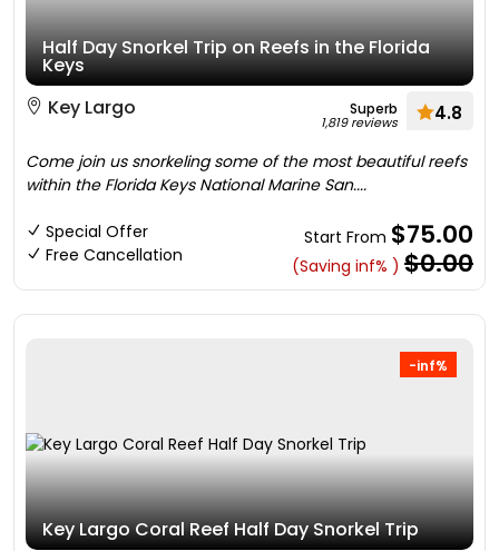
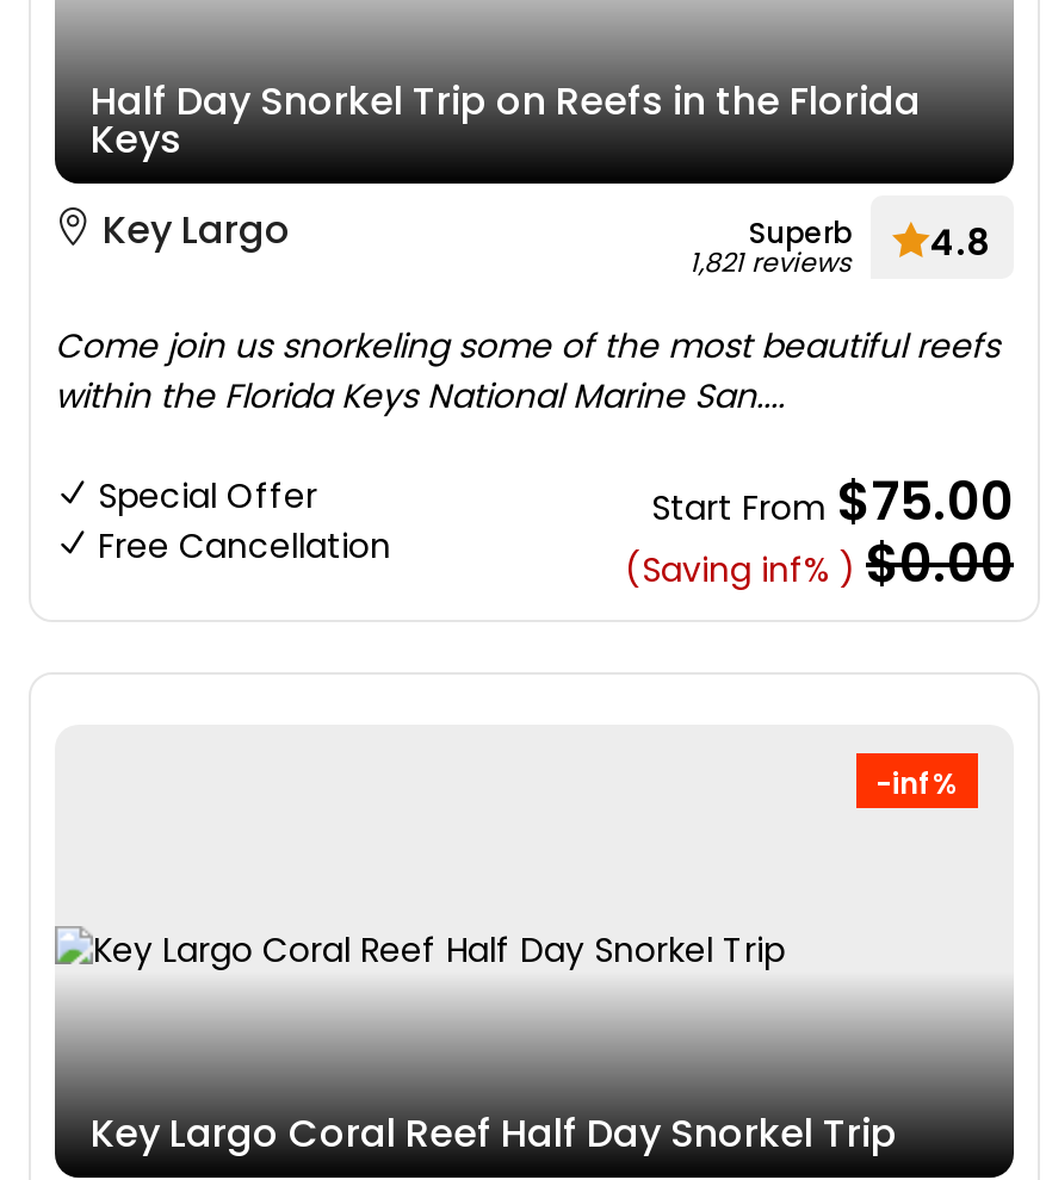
- 1,819 reviews
+ 1,821 reviews
